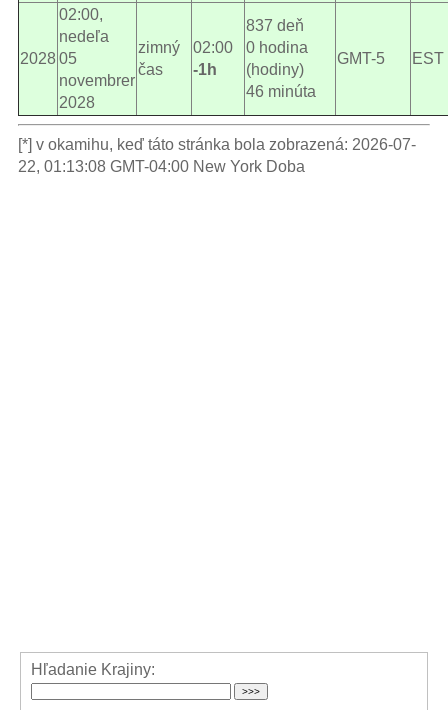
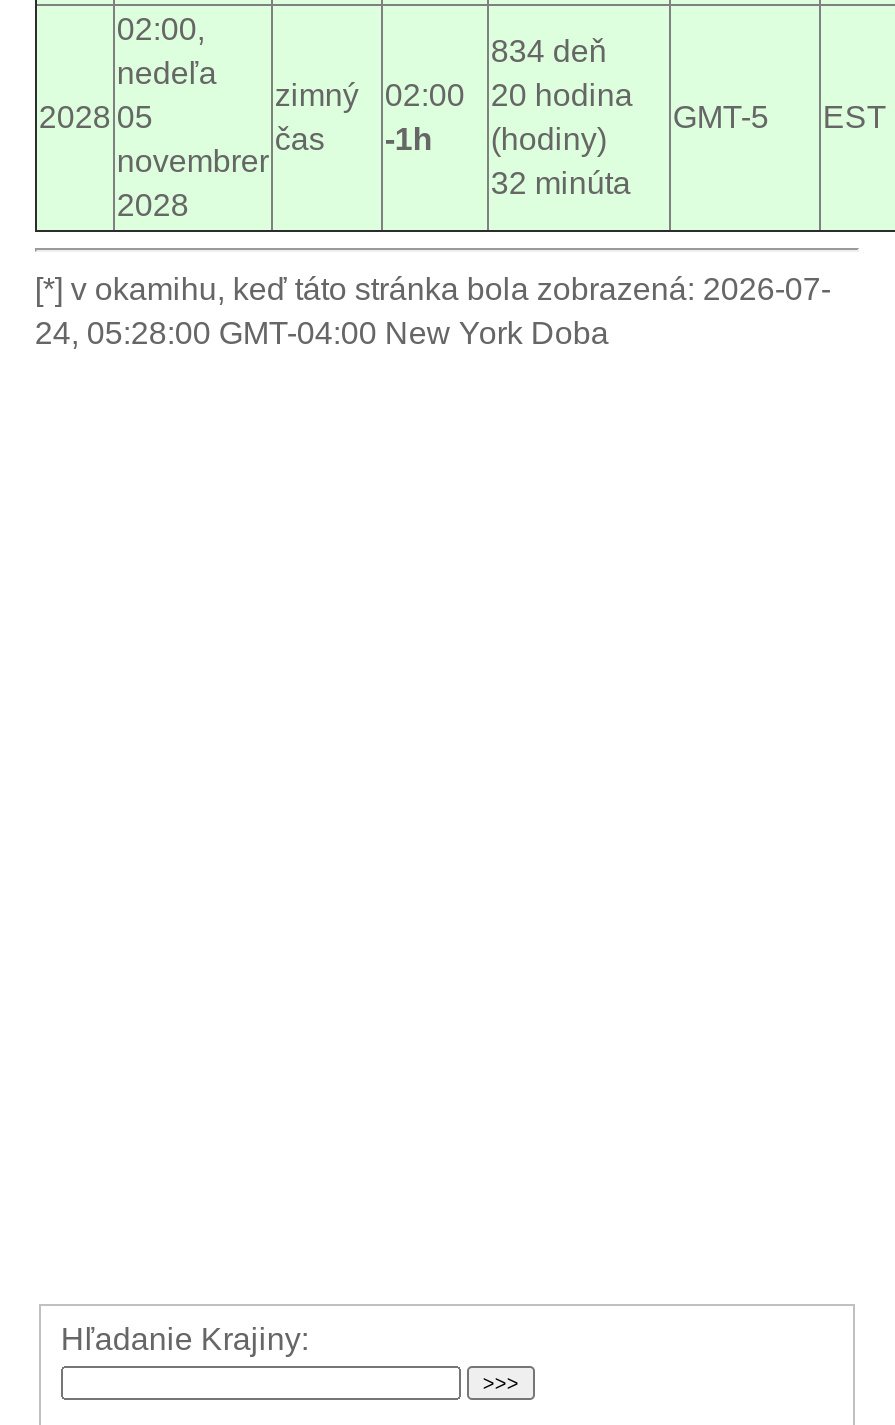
- 837 deň
+ 834 deň

- zimný 02:00 0 hodina
+ zimný 02:00 20 hodina

- 46 minúta
+ 32 minúta

- 22, 01:13:08 GMT-04:00 New York Doba
+ 24, 05:28:00 GMT-04:00 New York Doba
